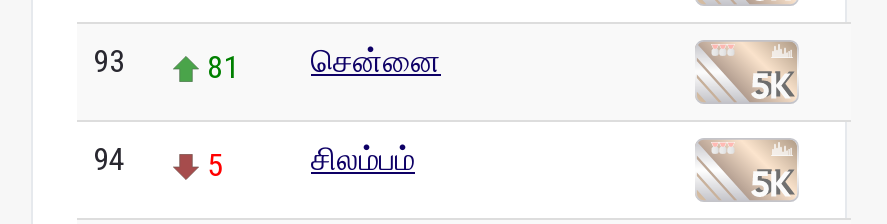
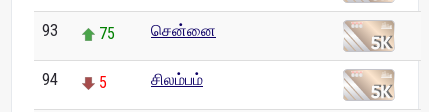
- 93 81 சென்னை
+ 93 75 சென்னை
